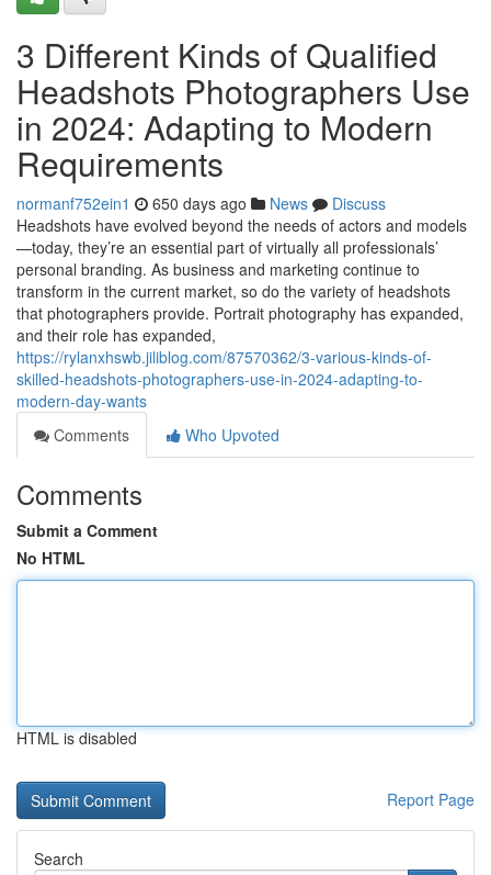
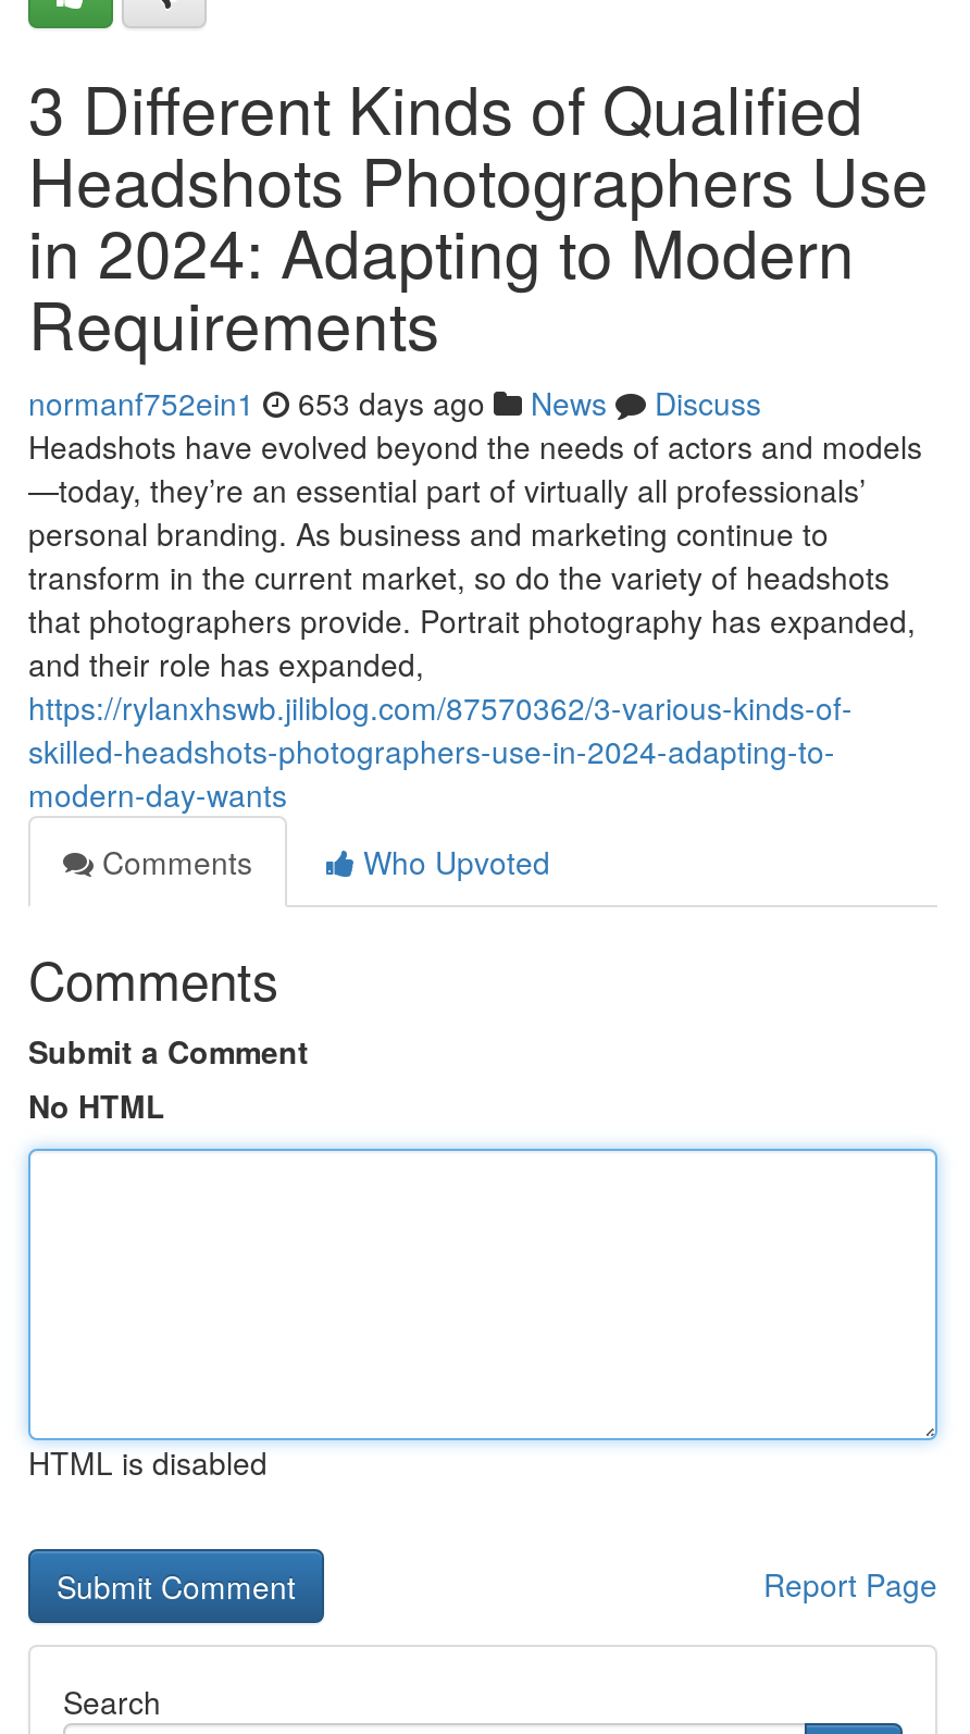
- normanf752ein1 650 days ago News Discuss
+ normanf752ein1 653 days ago News Discuss
